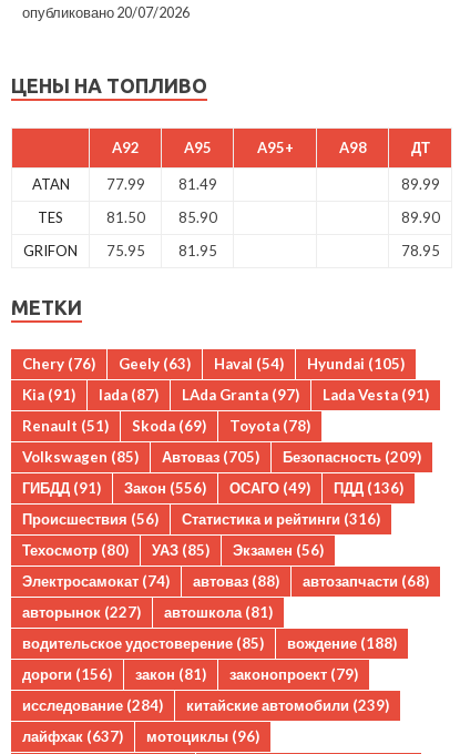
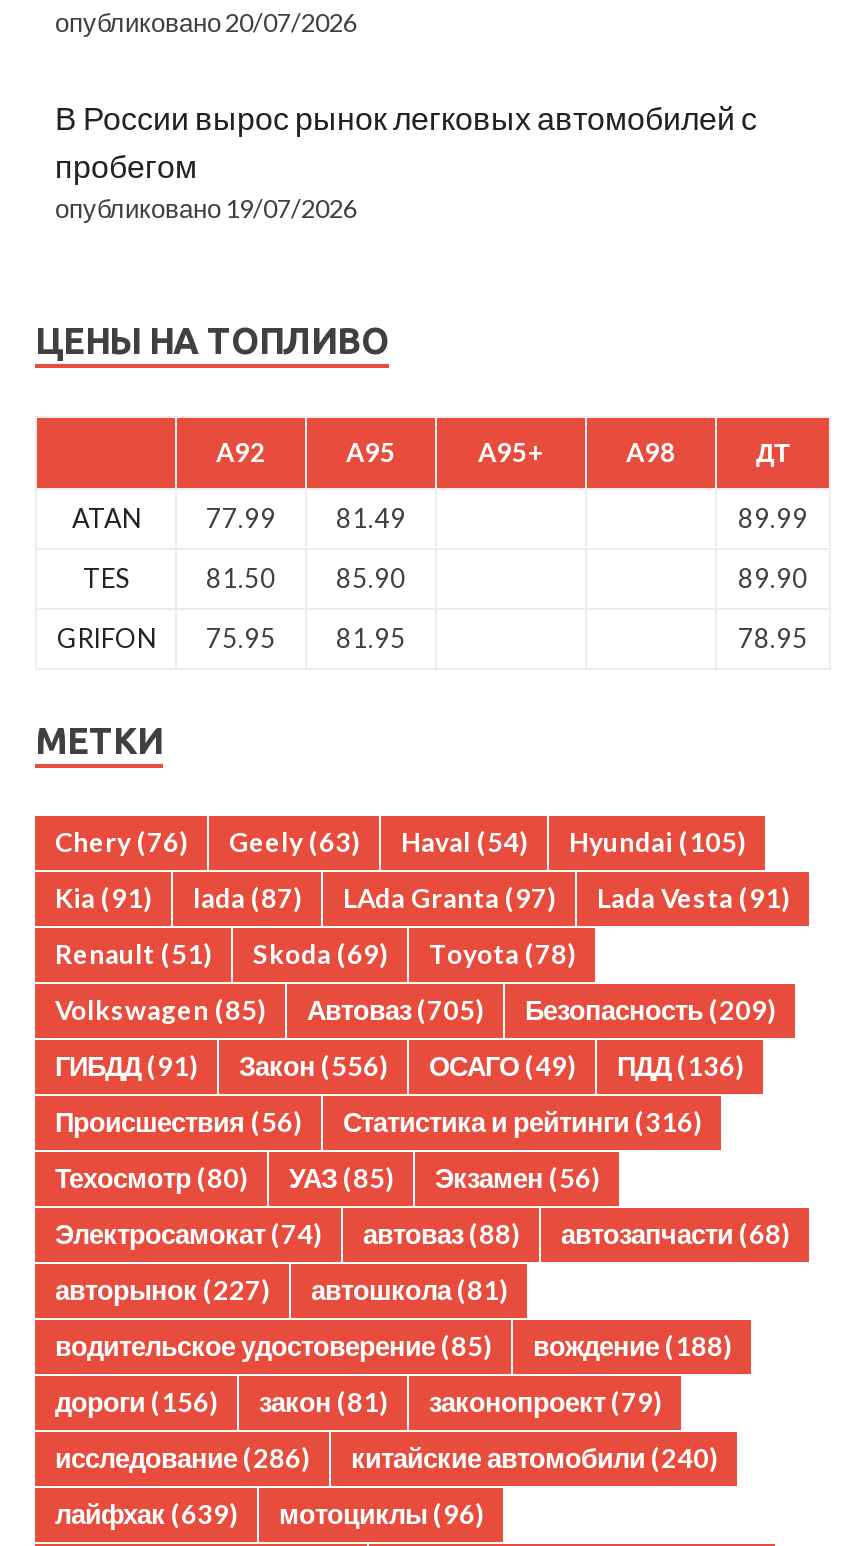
+ В России вырос рынок легковых автомобилей с
+ пробегом
+ опубликовано 19/07/2026

- исследование (284)
+ исследование (286)

- китайские автомобили (239)
+ китайские автомобили (240)

- лайфхак (637) мотоциклы (96)
+ лайфхак (639) мотоциклы (96)
